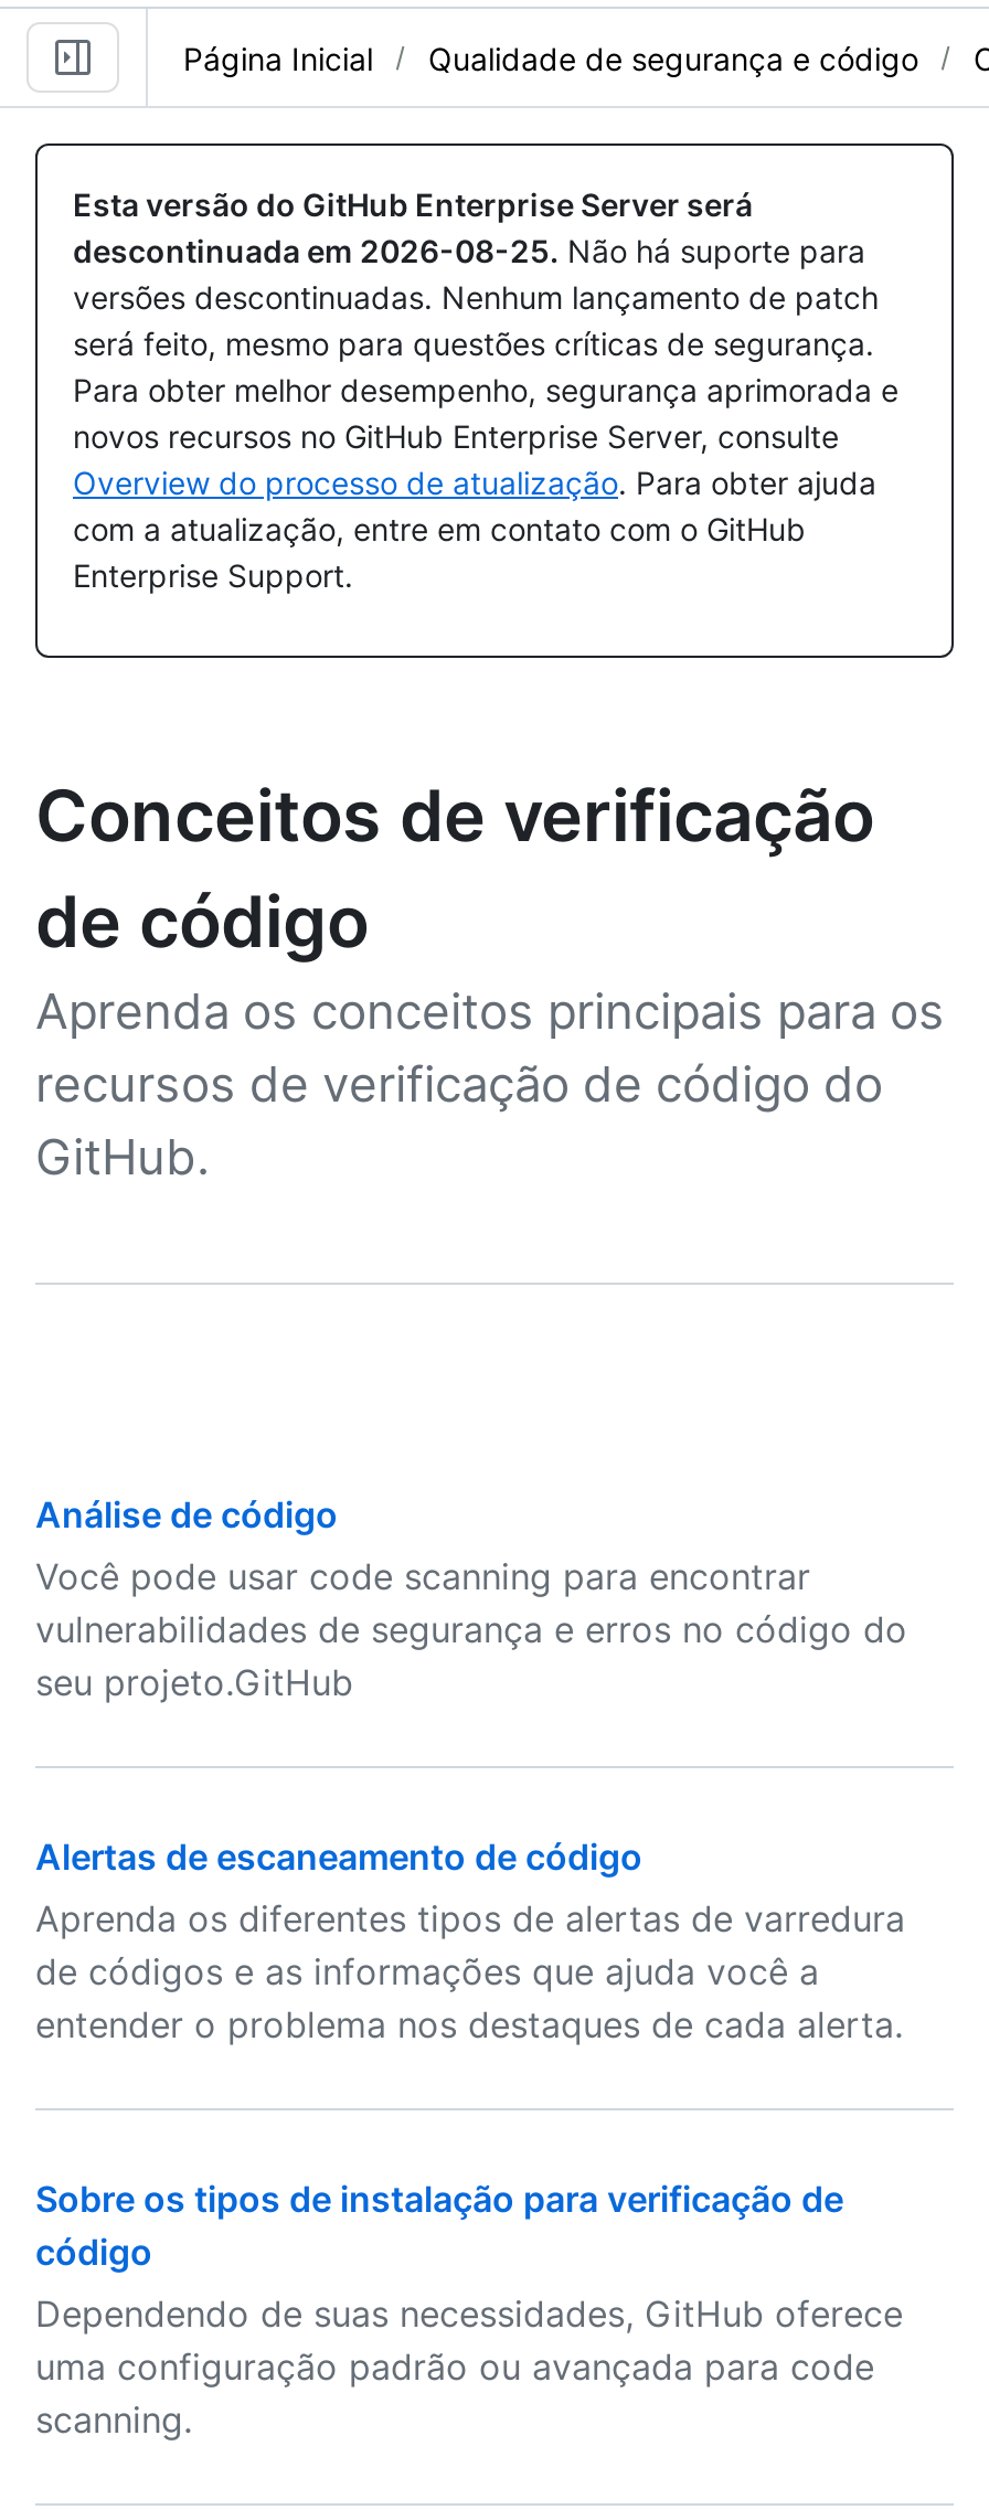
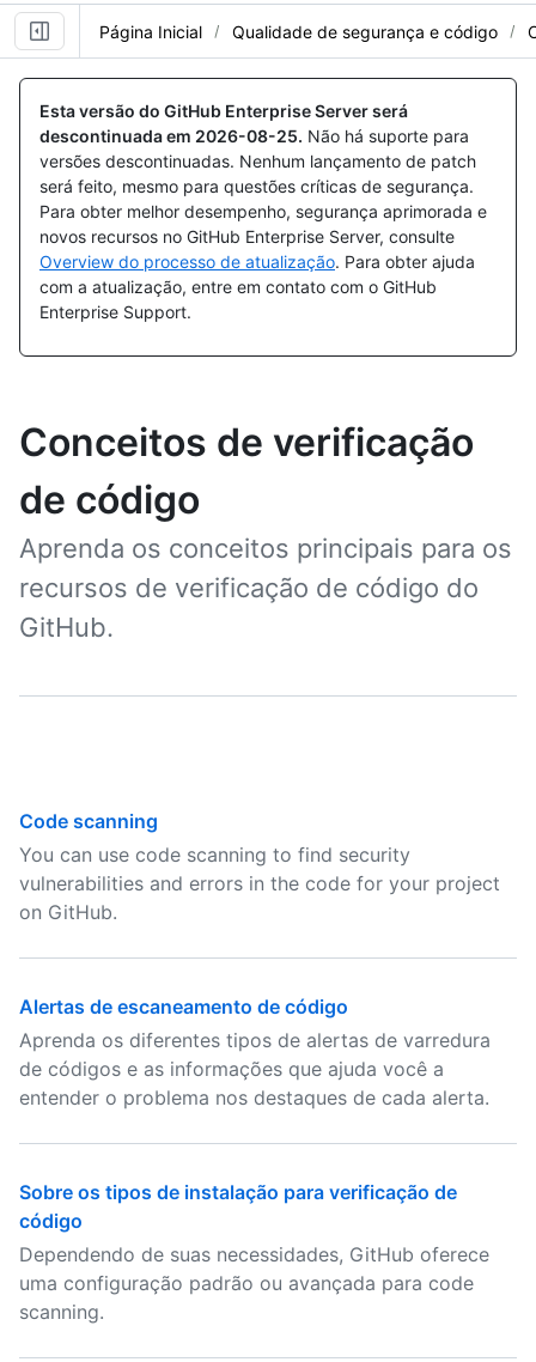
- Análise de código
- Você pode usar code scanning para encontrar
- vulnerabilidades de segurança e erros no código do
- seu projeto.GitHub
+ Code scanning
+ You can use code scanning to find security
+ vulnerabilities and errors in the code for your project
+ on GitHub.
